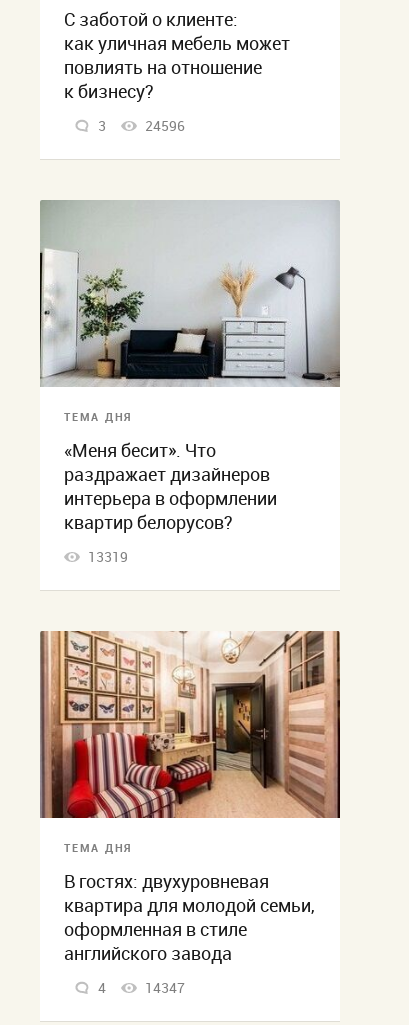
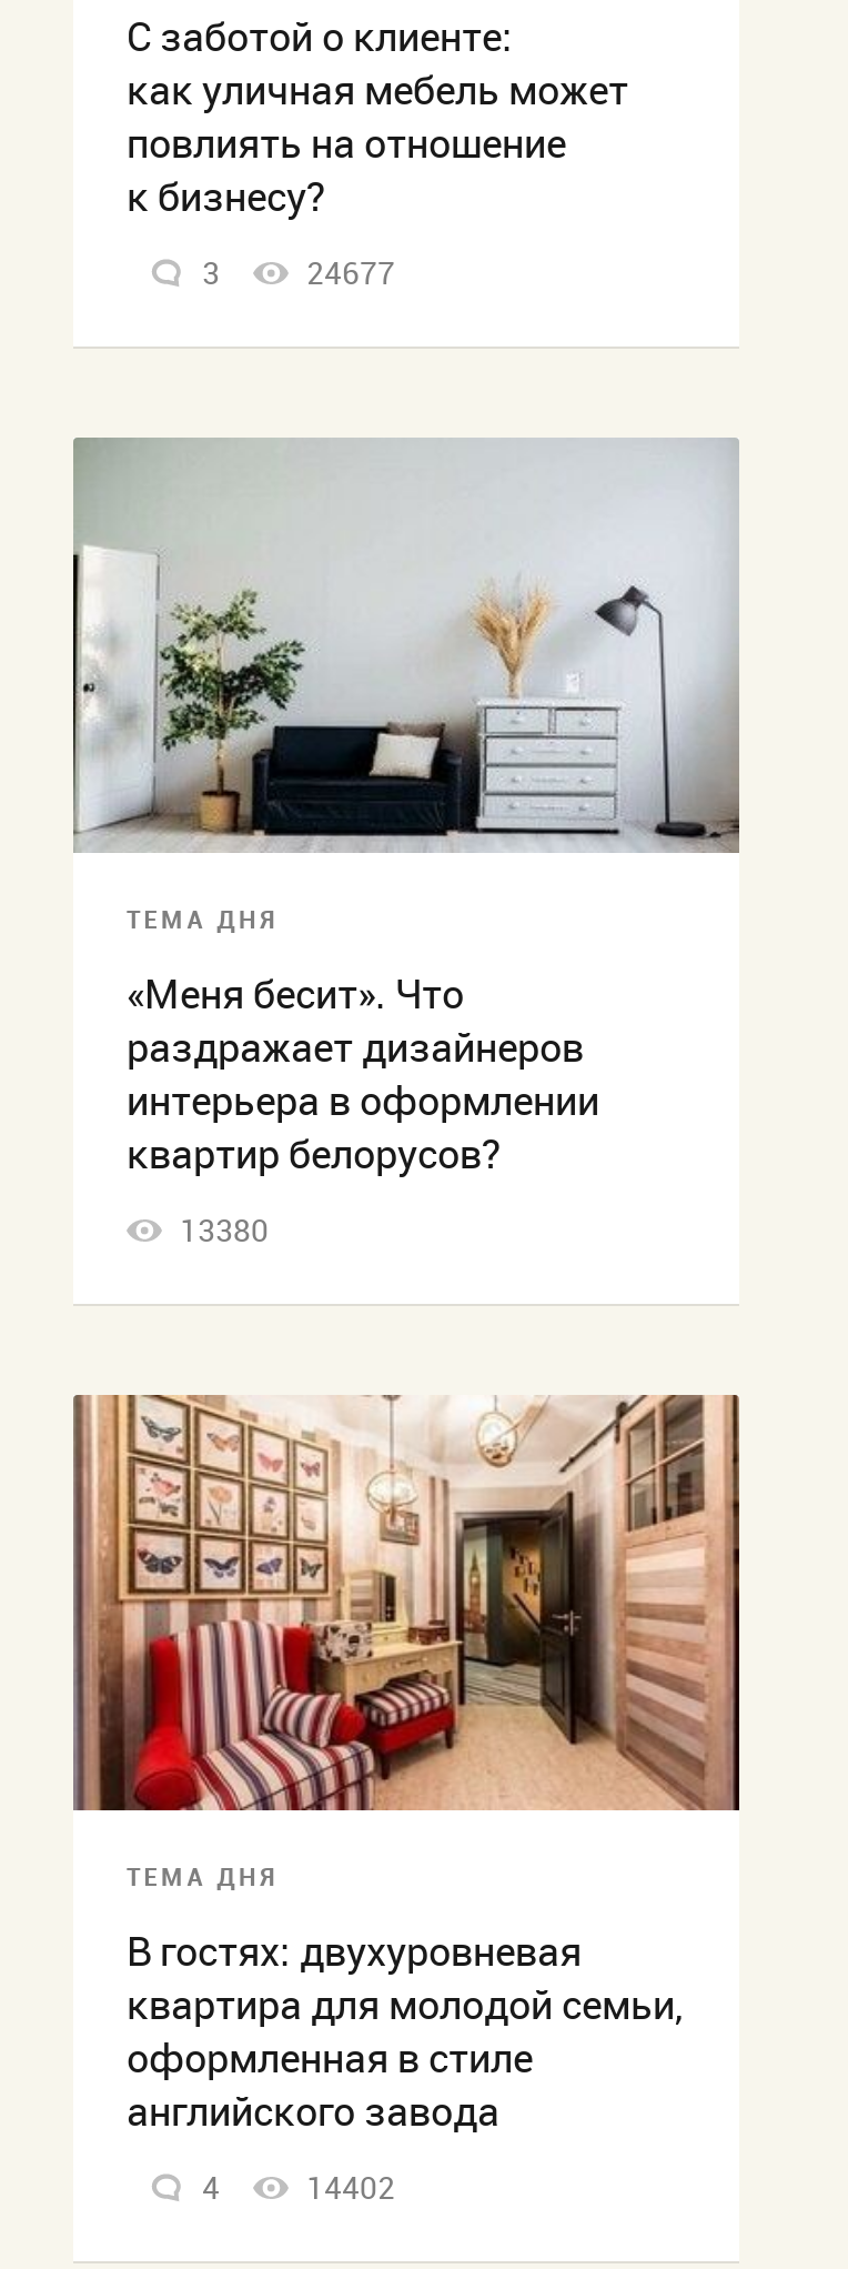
- 24596
+ 24677

- 13319
+ 13380

- 14347
+ 14402
